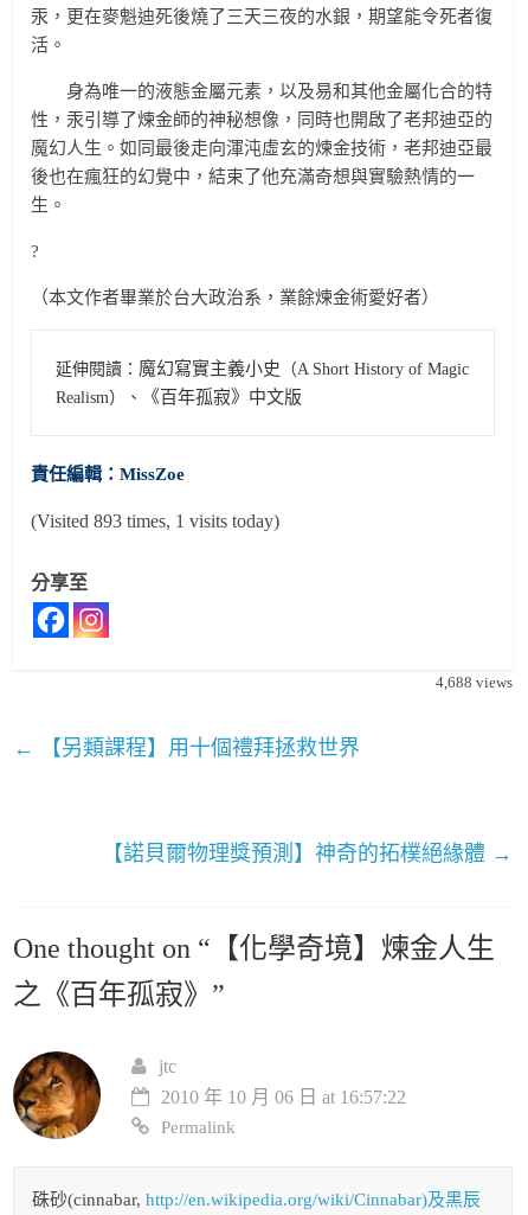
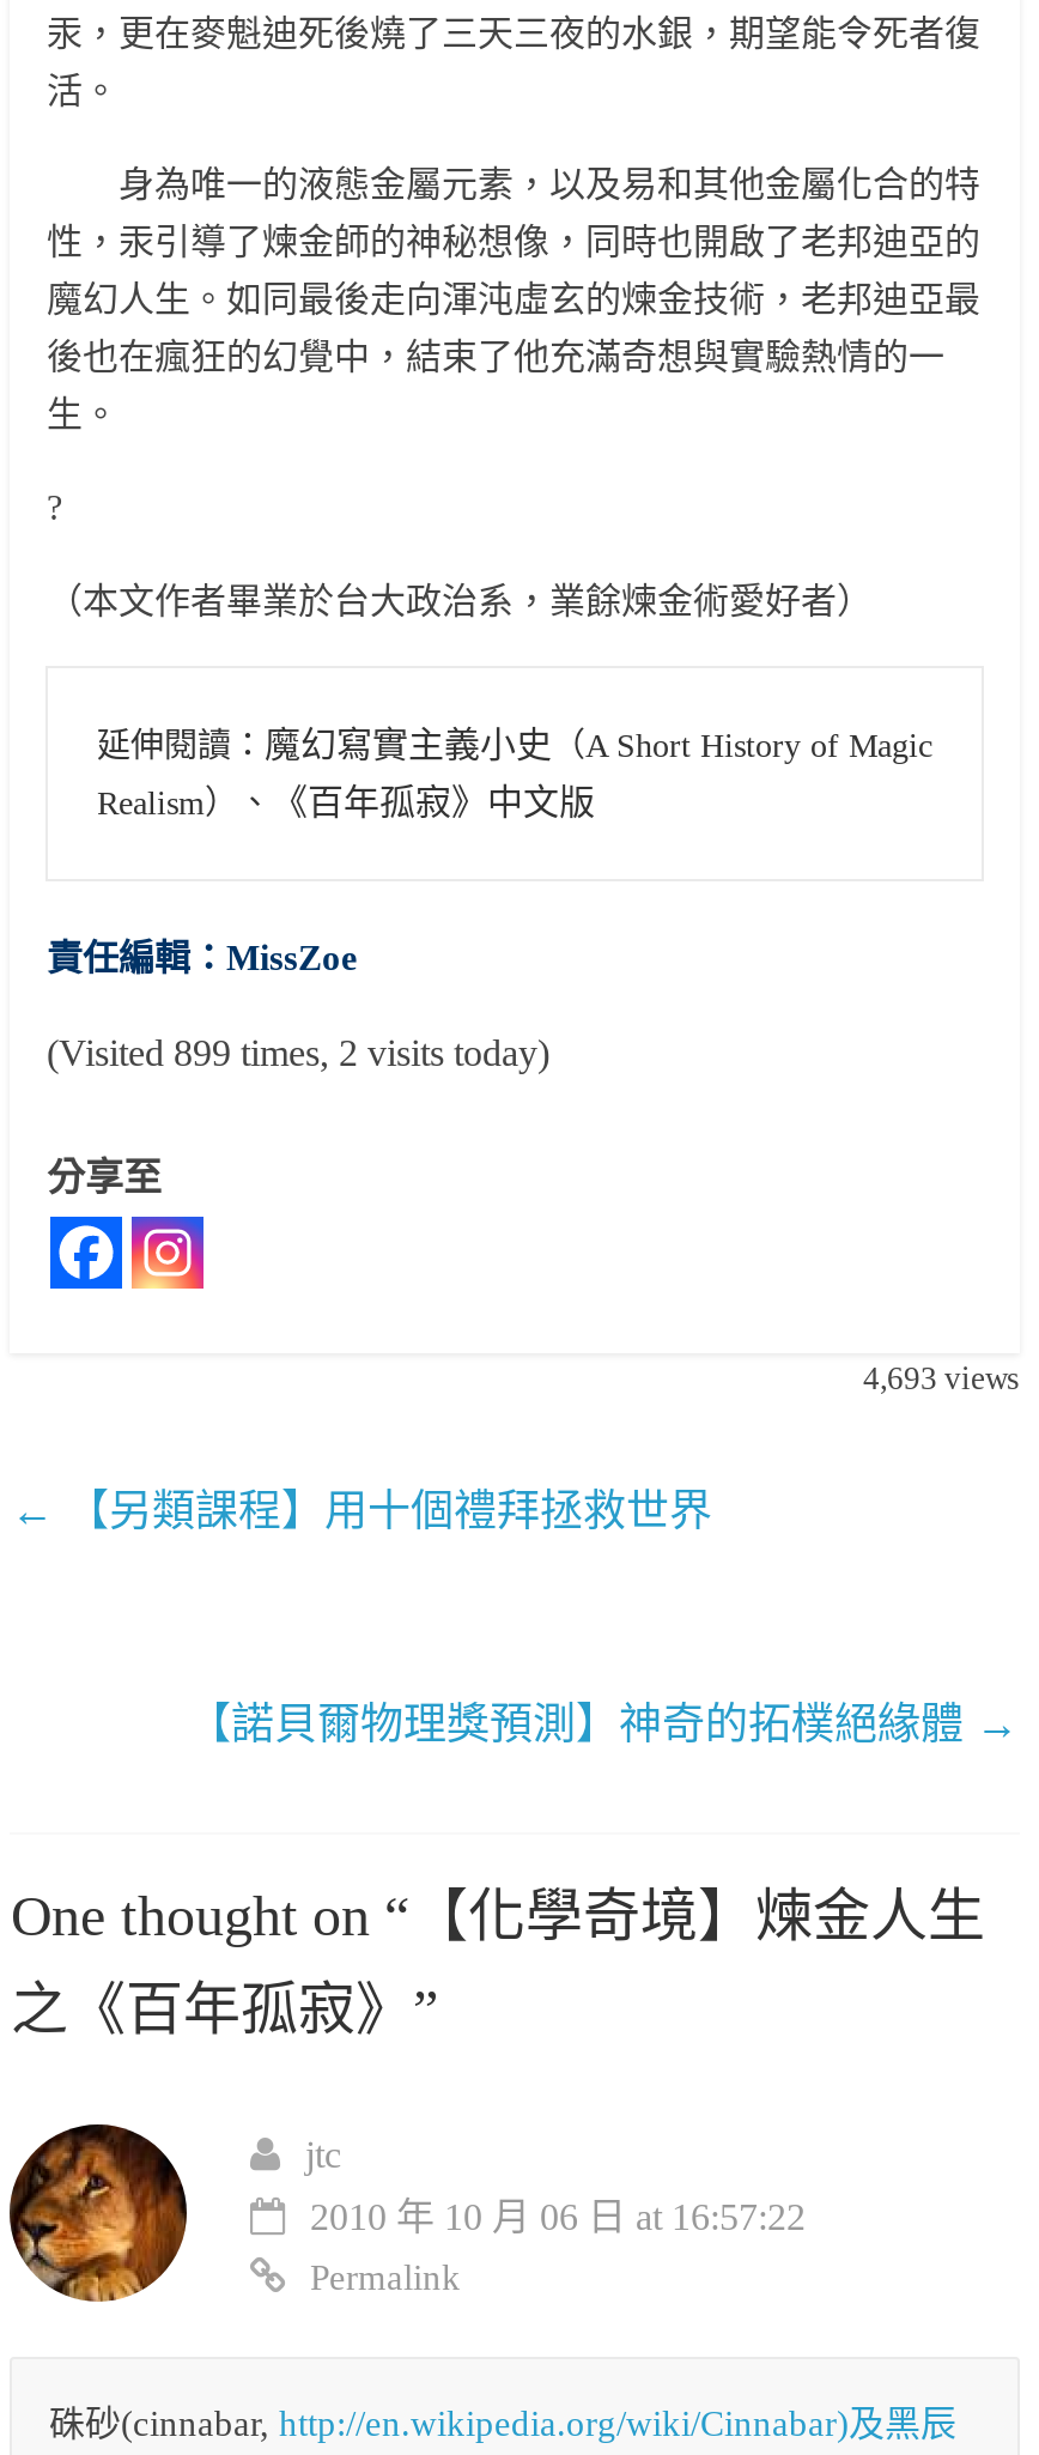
- (Visited 893 times, 1 visits today)
+ (Visited 899 times, 2 visits today)

- 4,688 views
+ 4,693 views
